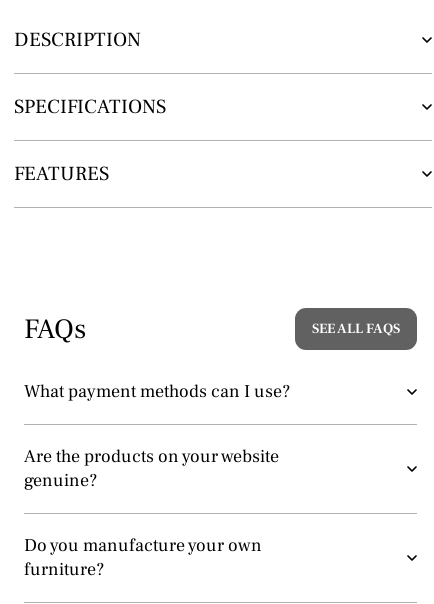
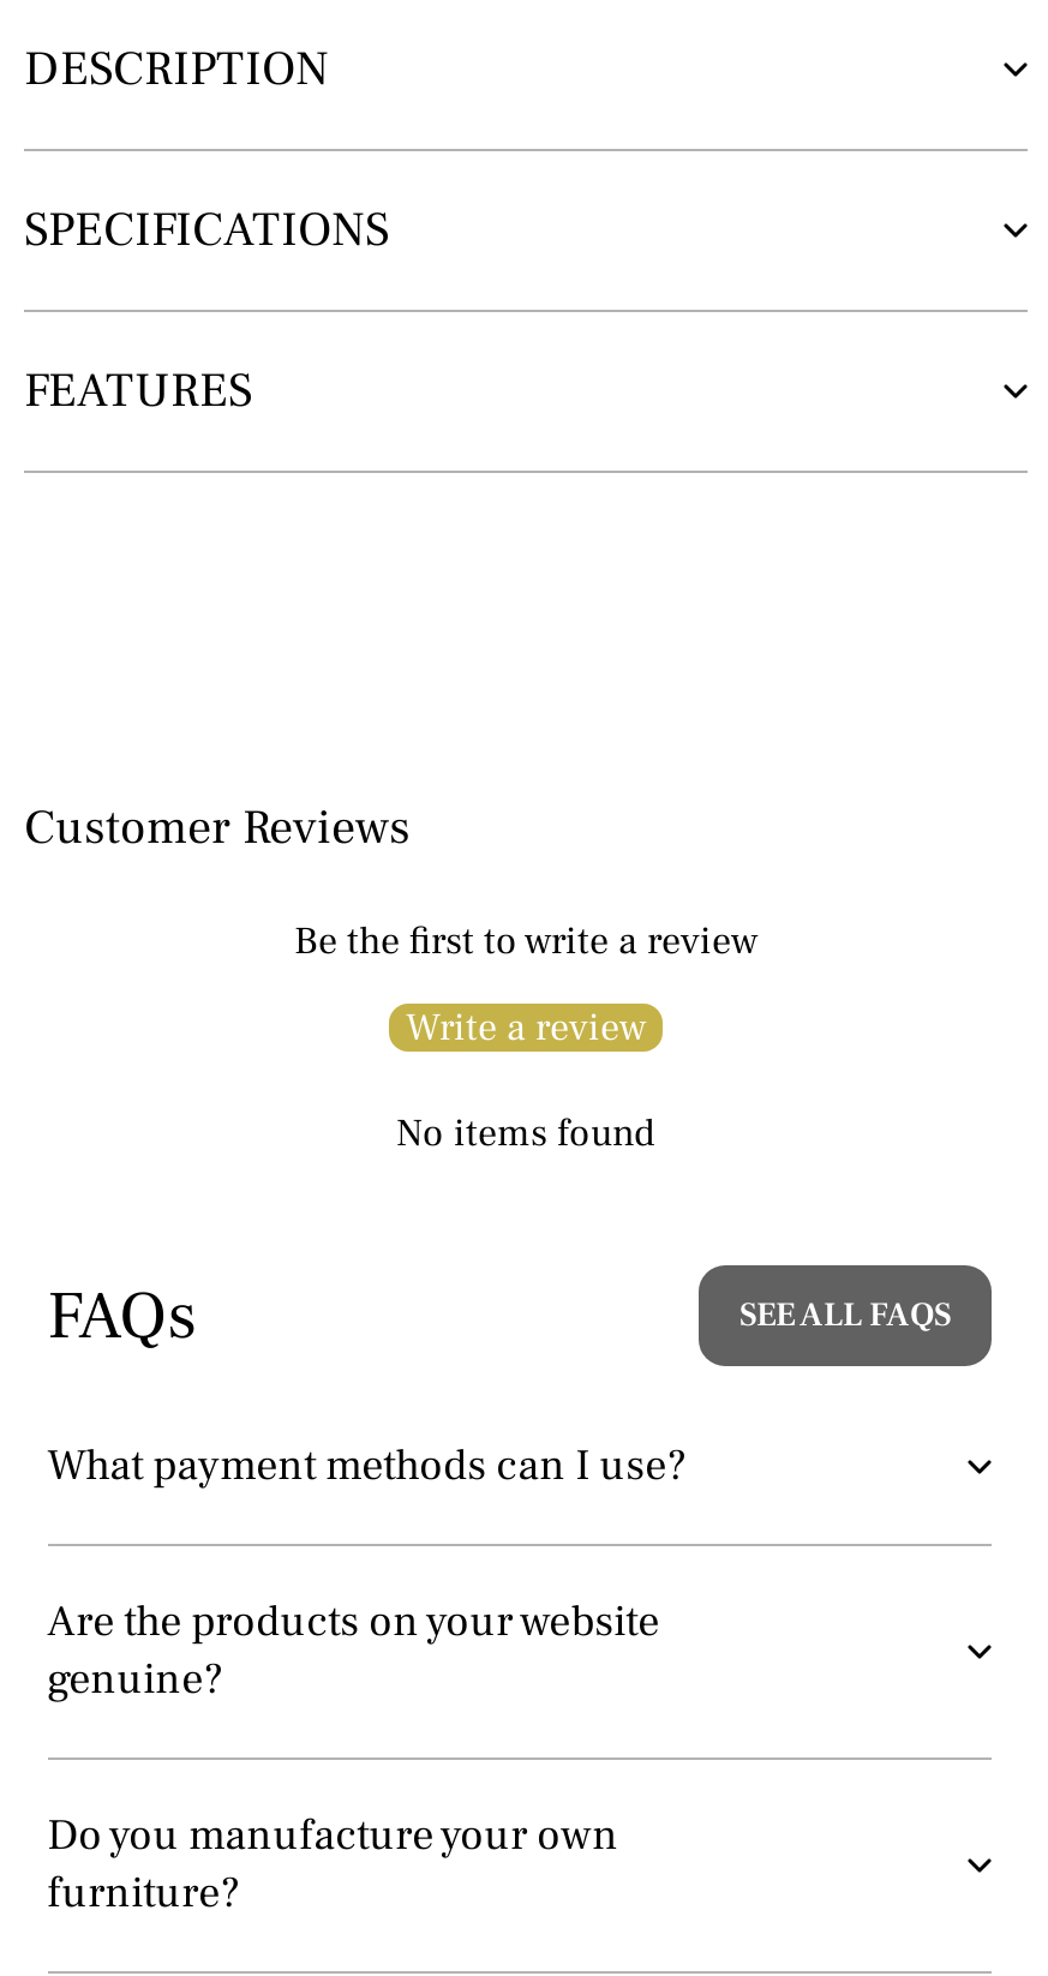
+ Customer Reviews
+ Be the first to write a review
+ Write a review
+ No items found
